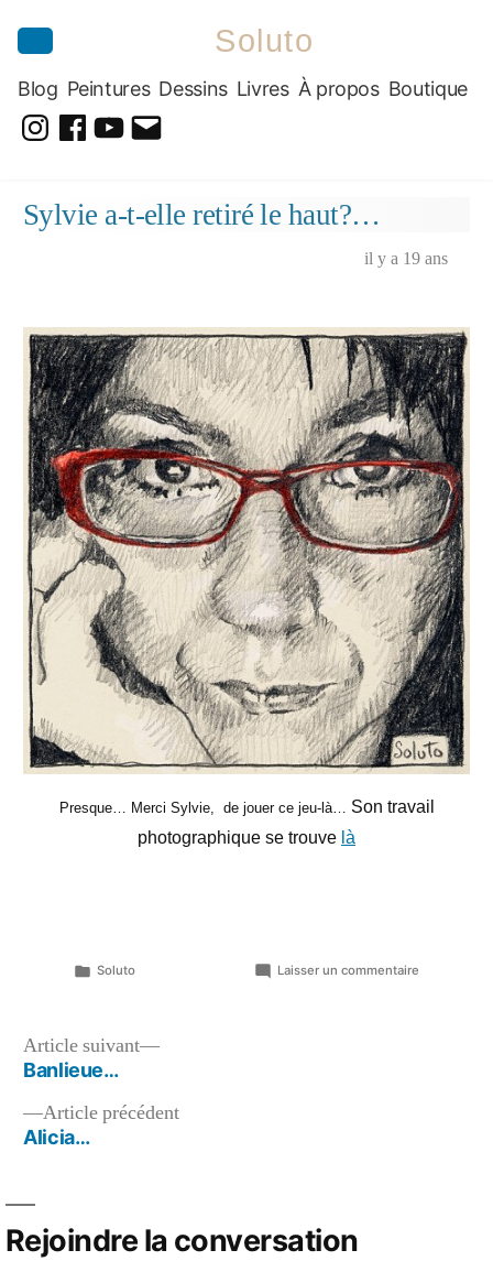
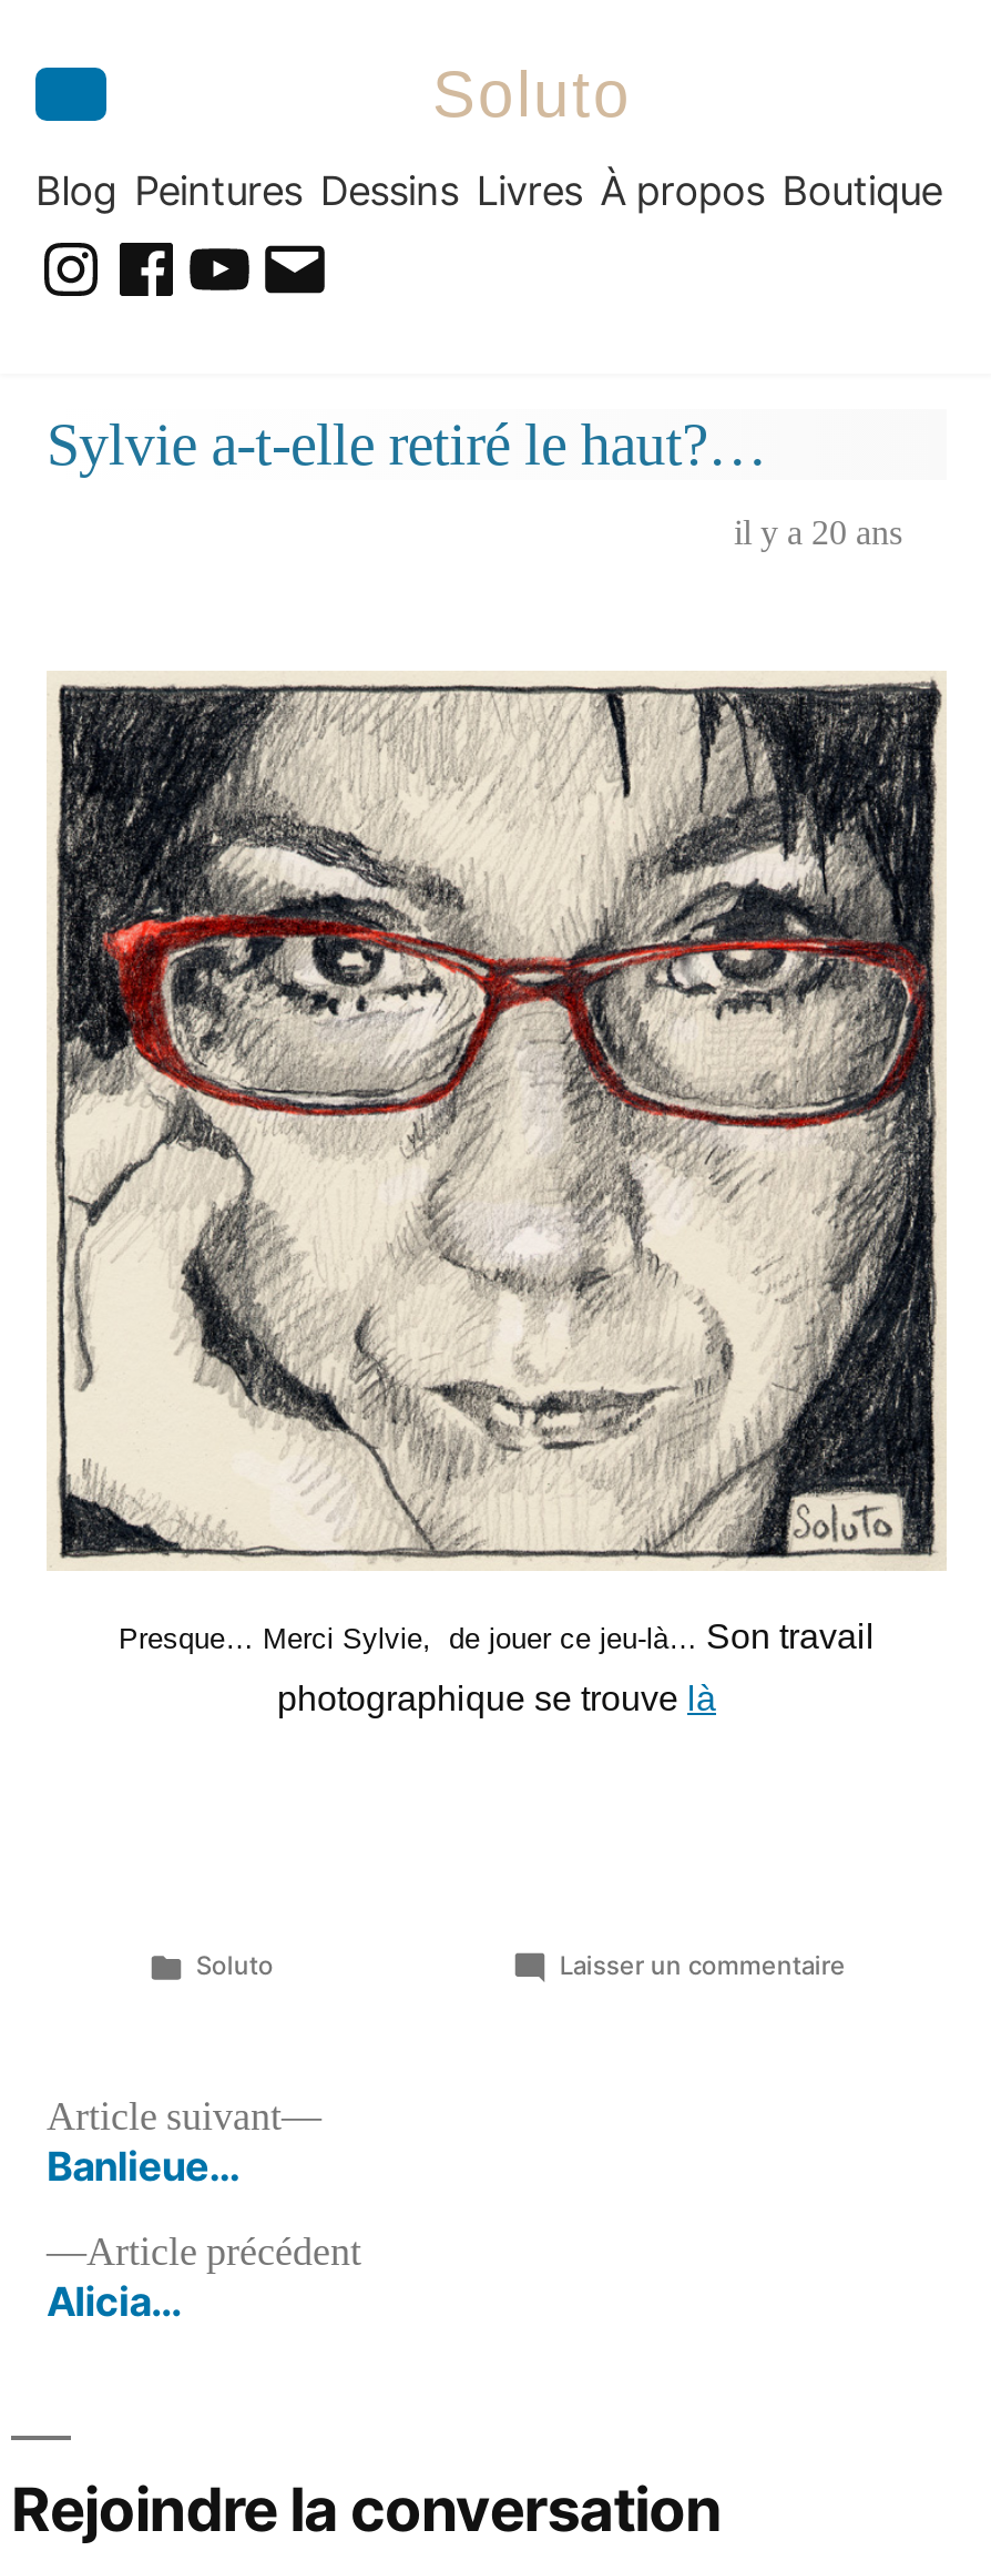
- il y a 19 ans
+ il y a 20 ans
